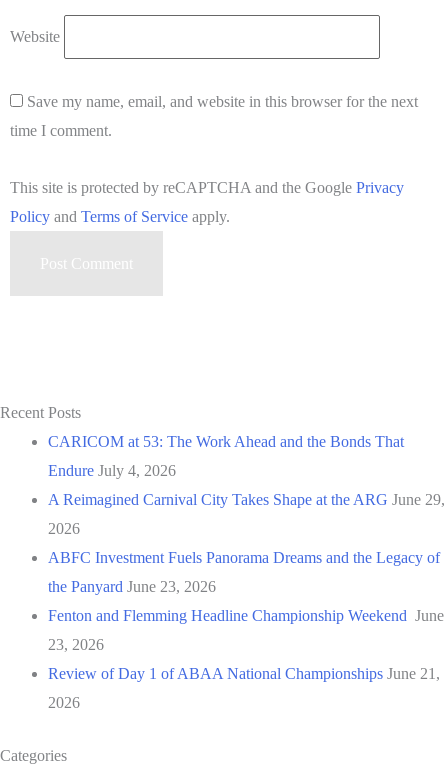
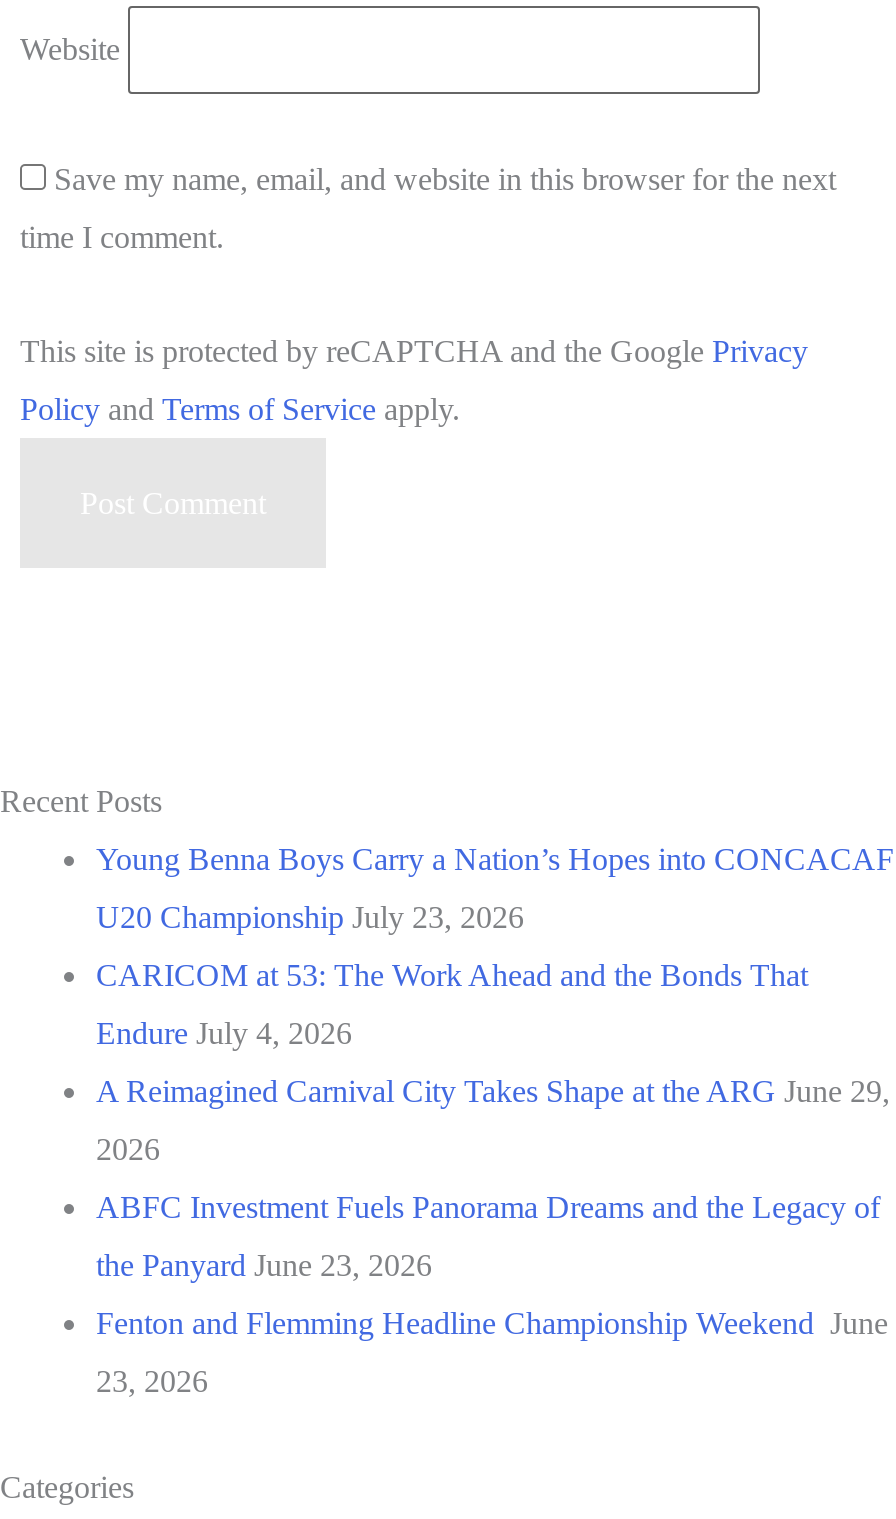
+ Young Benna Boys Carry a Nation’s Hopes into CONCACAF
+ U20 Championship July 23, 2026

moved down: CARICOM at 53: The Work Ahead and the Bonds That | Endure July 4, 2026 | A Reimagined Carnival City Takes Shape at the ARG June 29, | 2026 | ABFC Investment Fuels Panorama Dreams and the Legacy of | the Panyard June 23, 2026 | Fenton and Flemming Headline Championship Weekend June | 23, 2026

- Review of Day 1 of ABAA National Championships June 21,
- 2026
